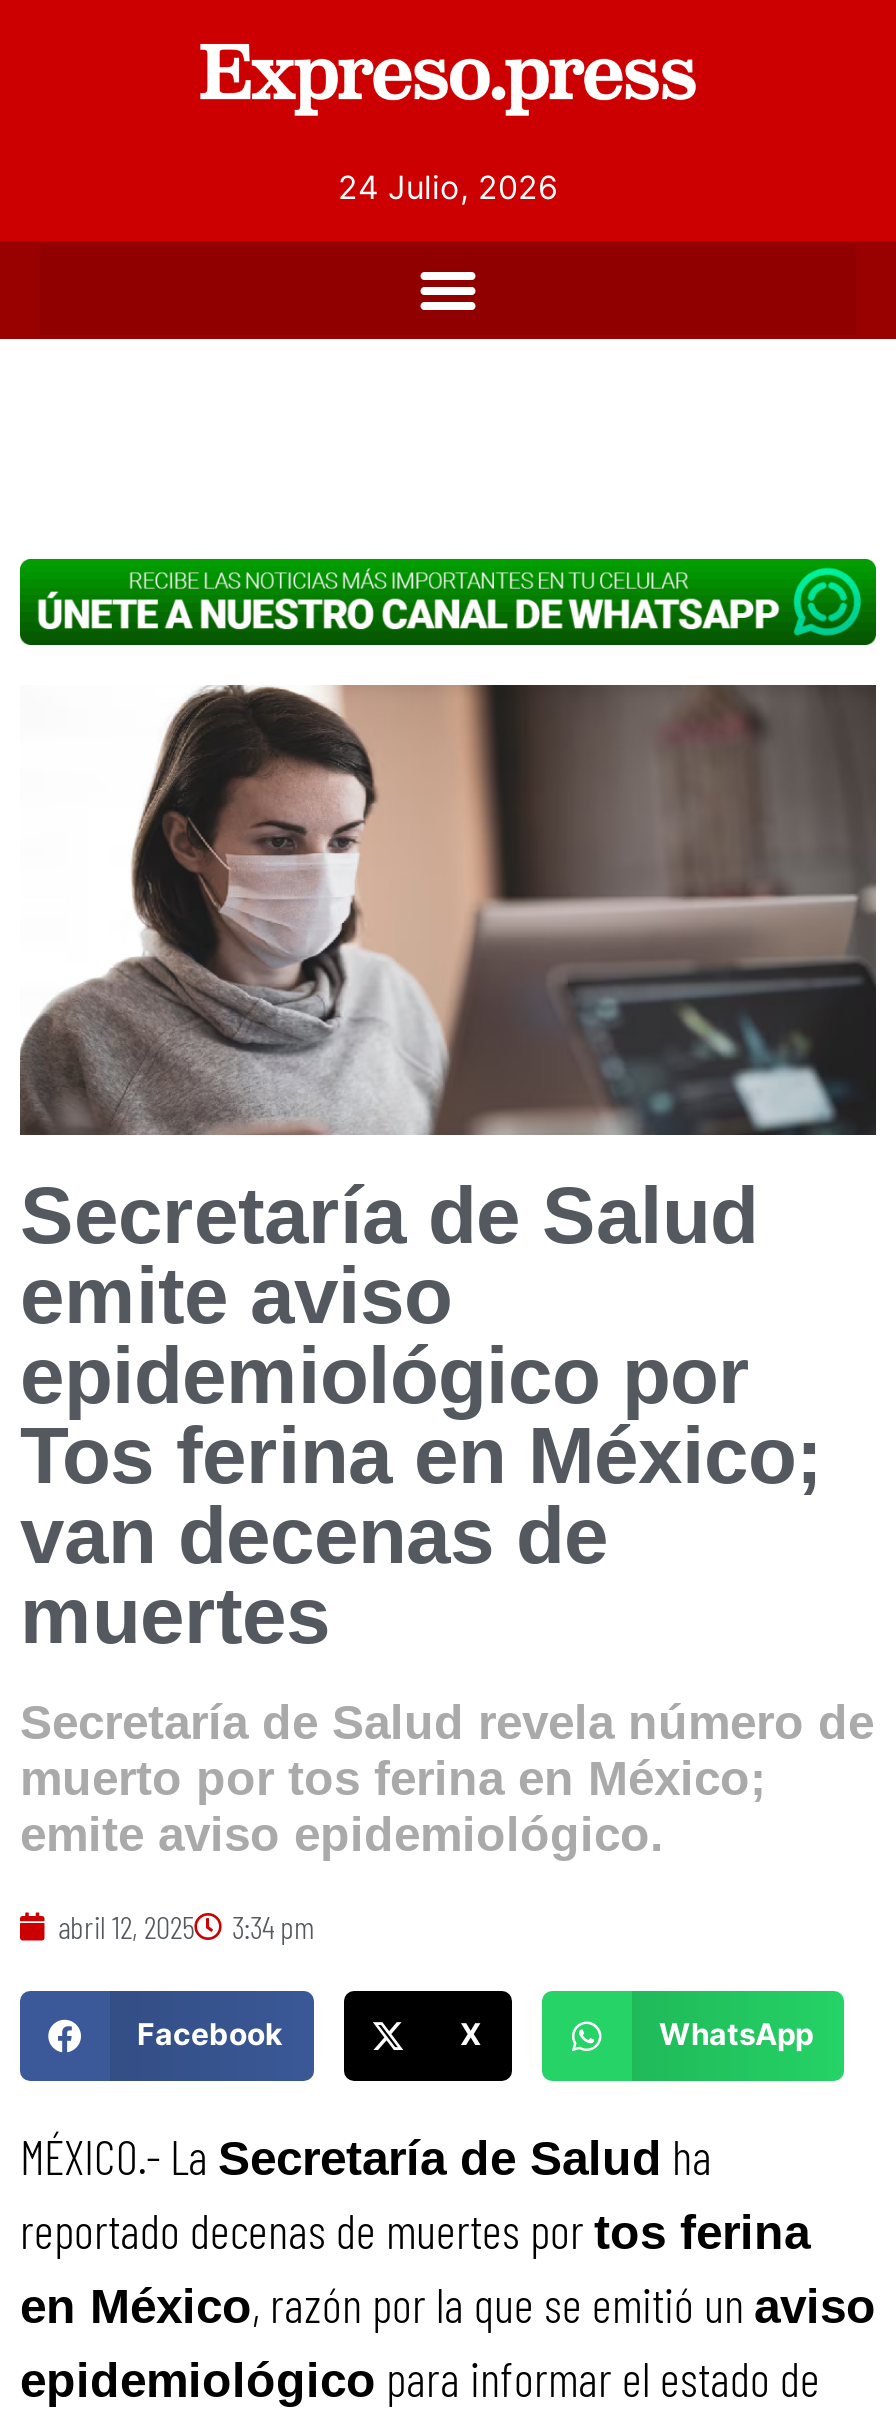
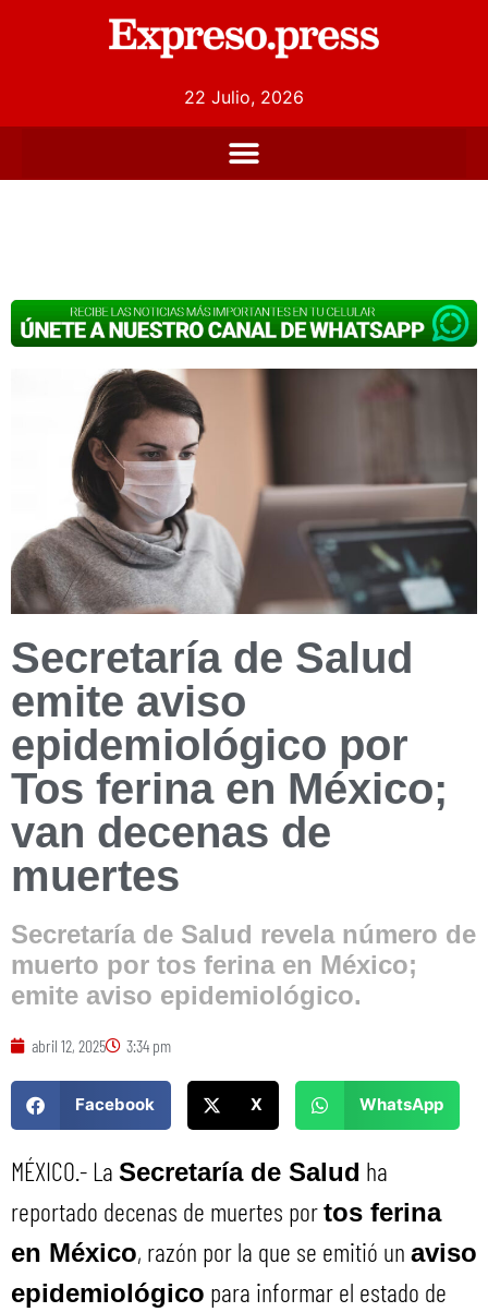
- 24 Julio, 2026
+ 22 Julio, 2026
